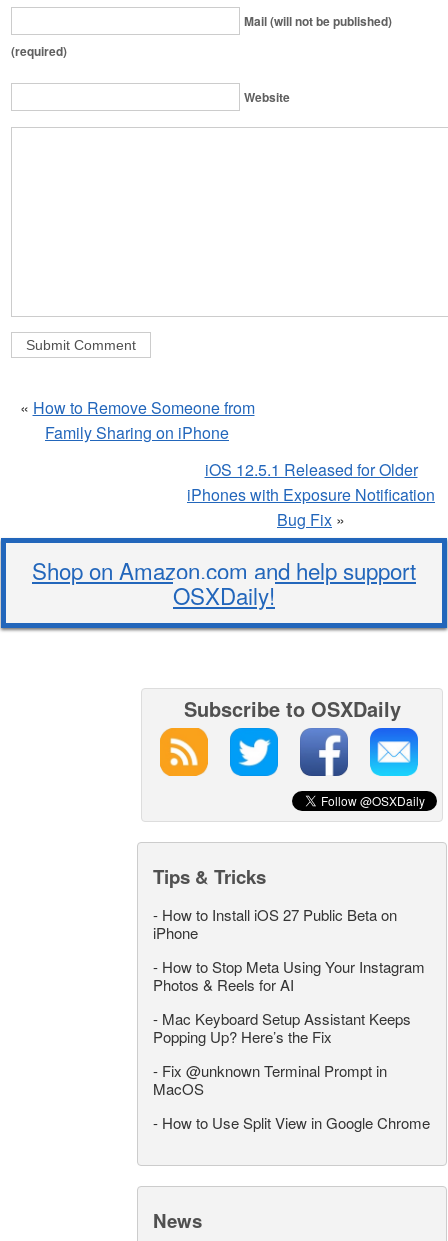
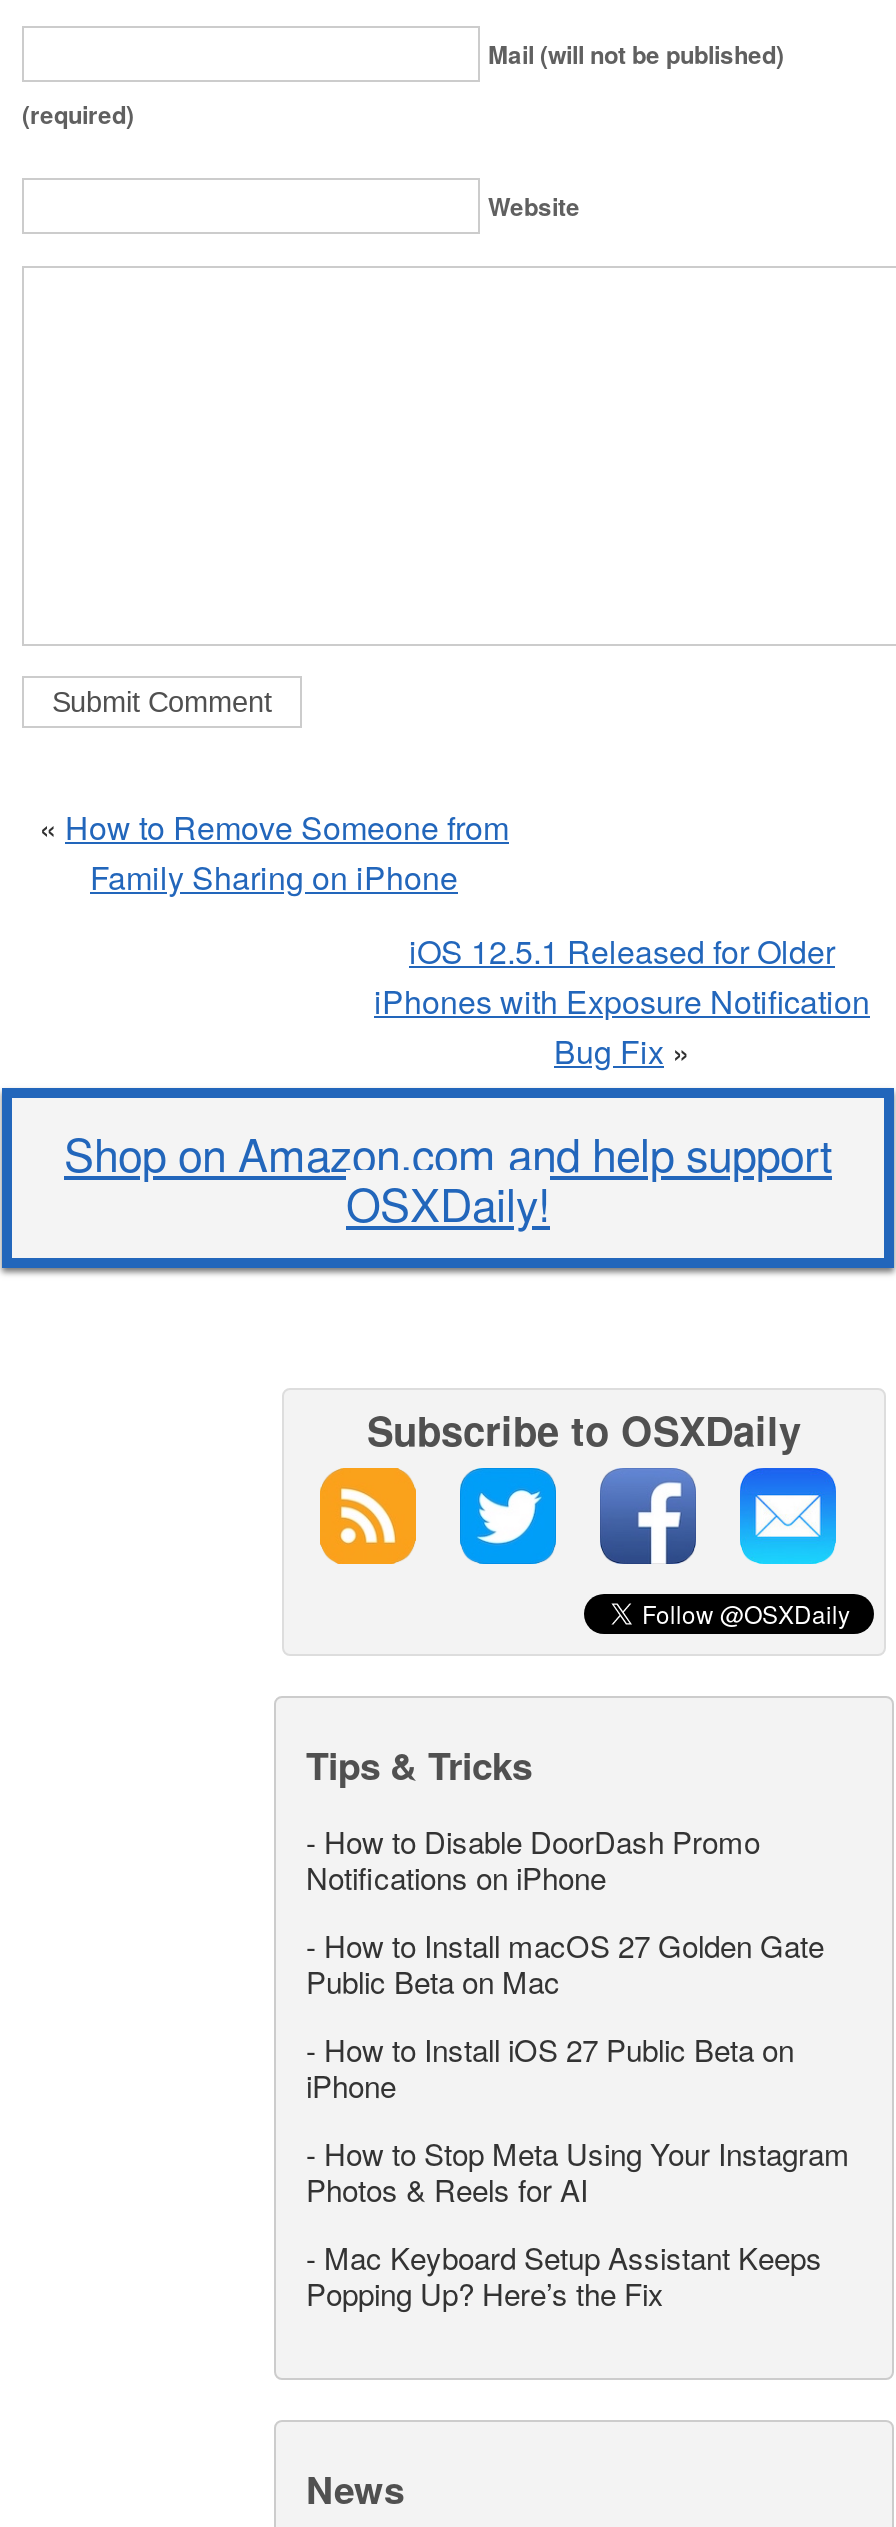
+ - How to Disable DoorDash Promo
+ Notifications on iPhone
+ - How to Install macOS 27 Golden Gate
+ Public Beta on Mac

moved down: - How to Install iOS 27 Public Beta on | iPhone | - How to Stop Meta Using Your Instagram | Photos & Reels for AI | - Mac Keyboard Setup Assistant Keeps | Popping Up? Here’s the Fix

- - Fix @unknown Terminal Prompt in
- MacOS
- - How to Use Split View in Google Chrome
